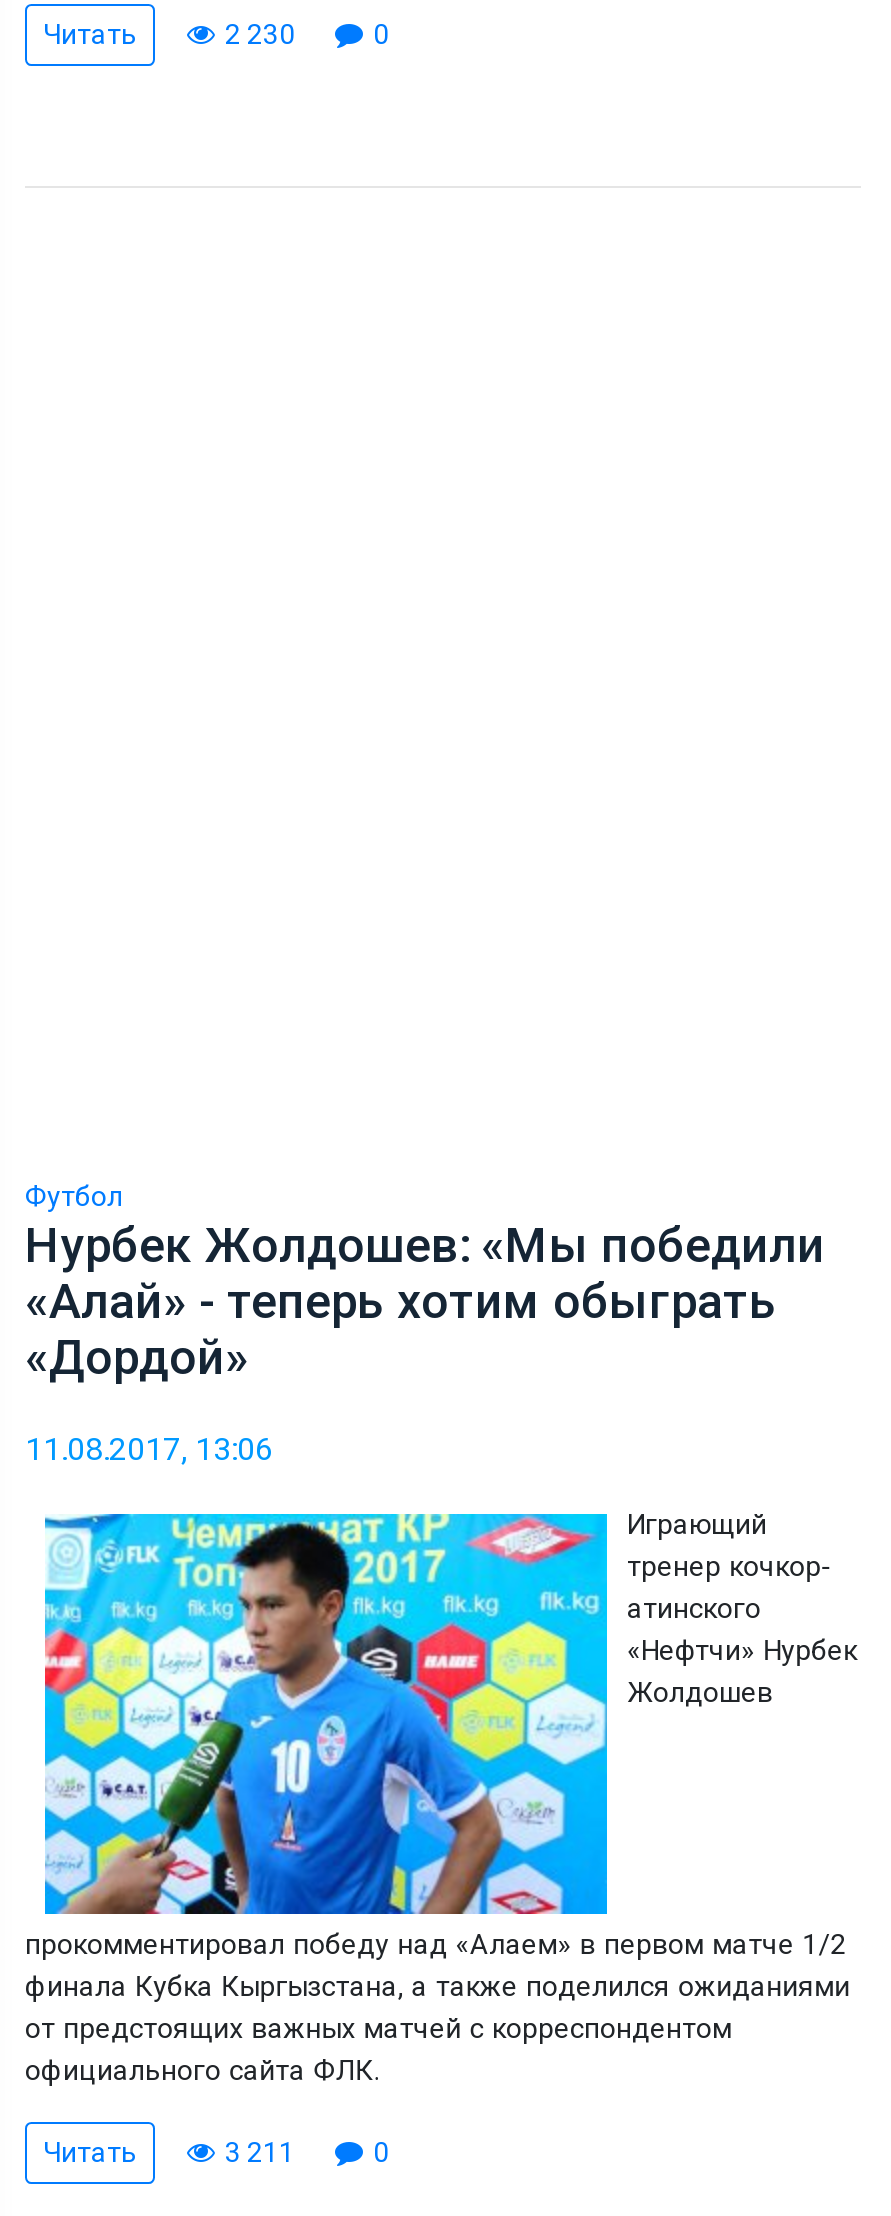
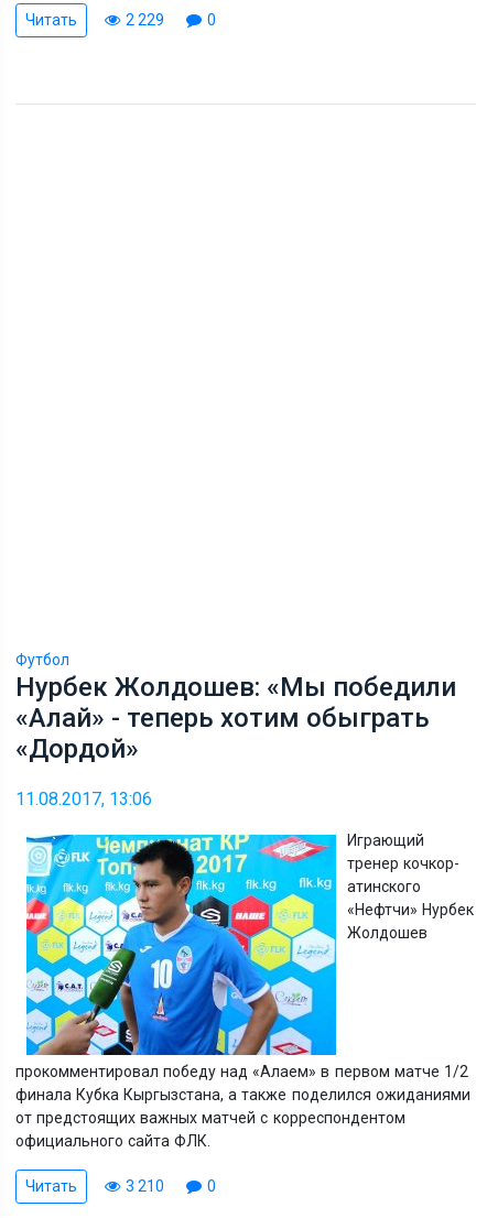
- 2 230
+ 2 229

- 3 211
+ 3 210
